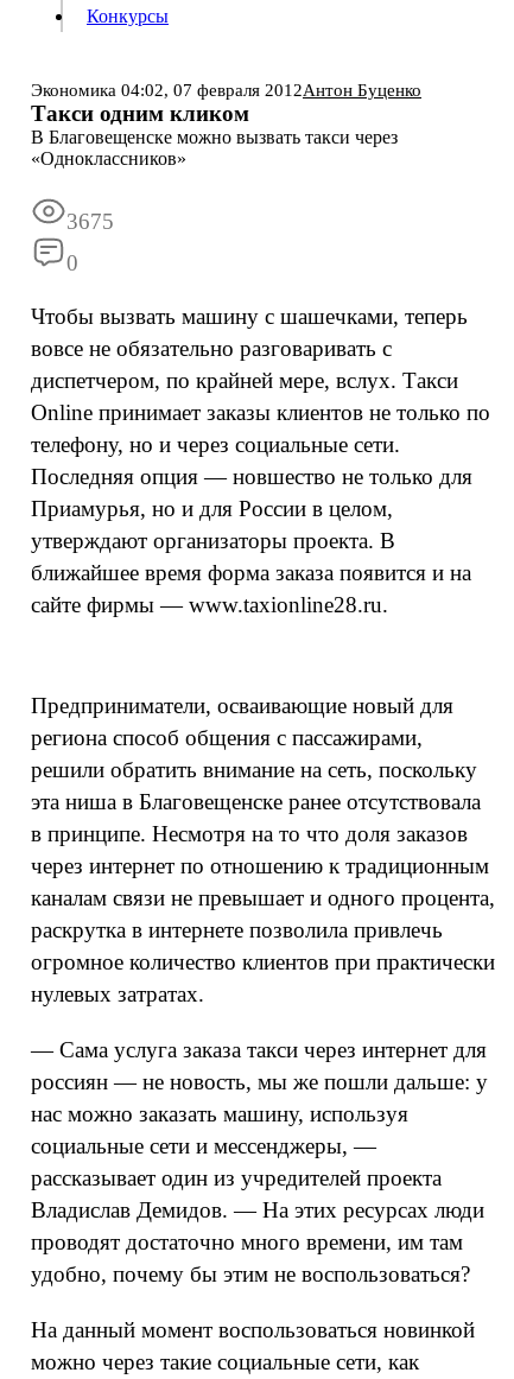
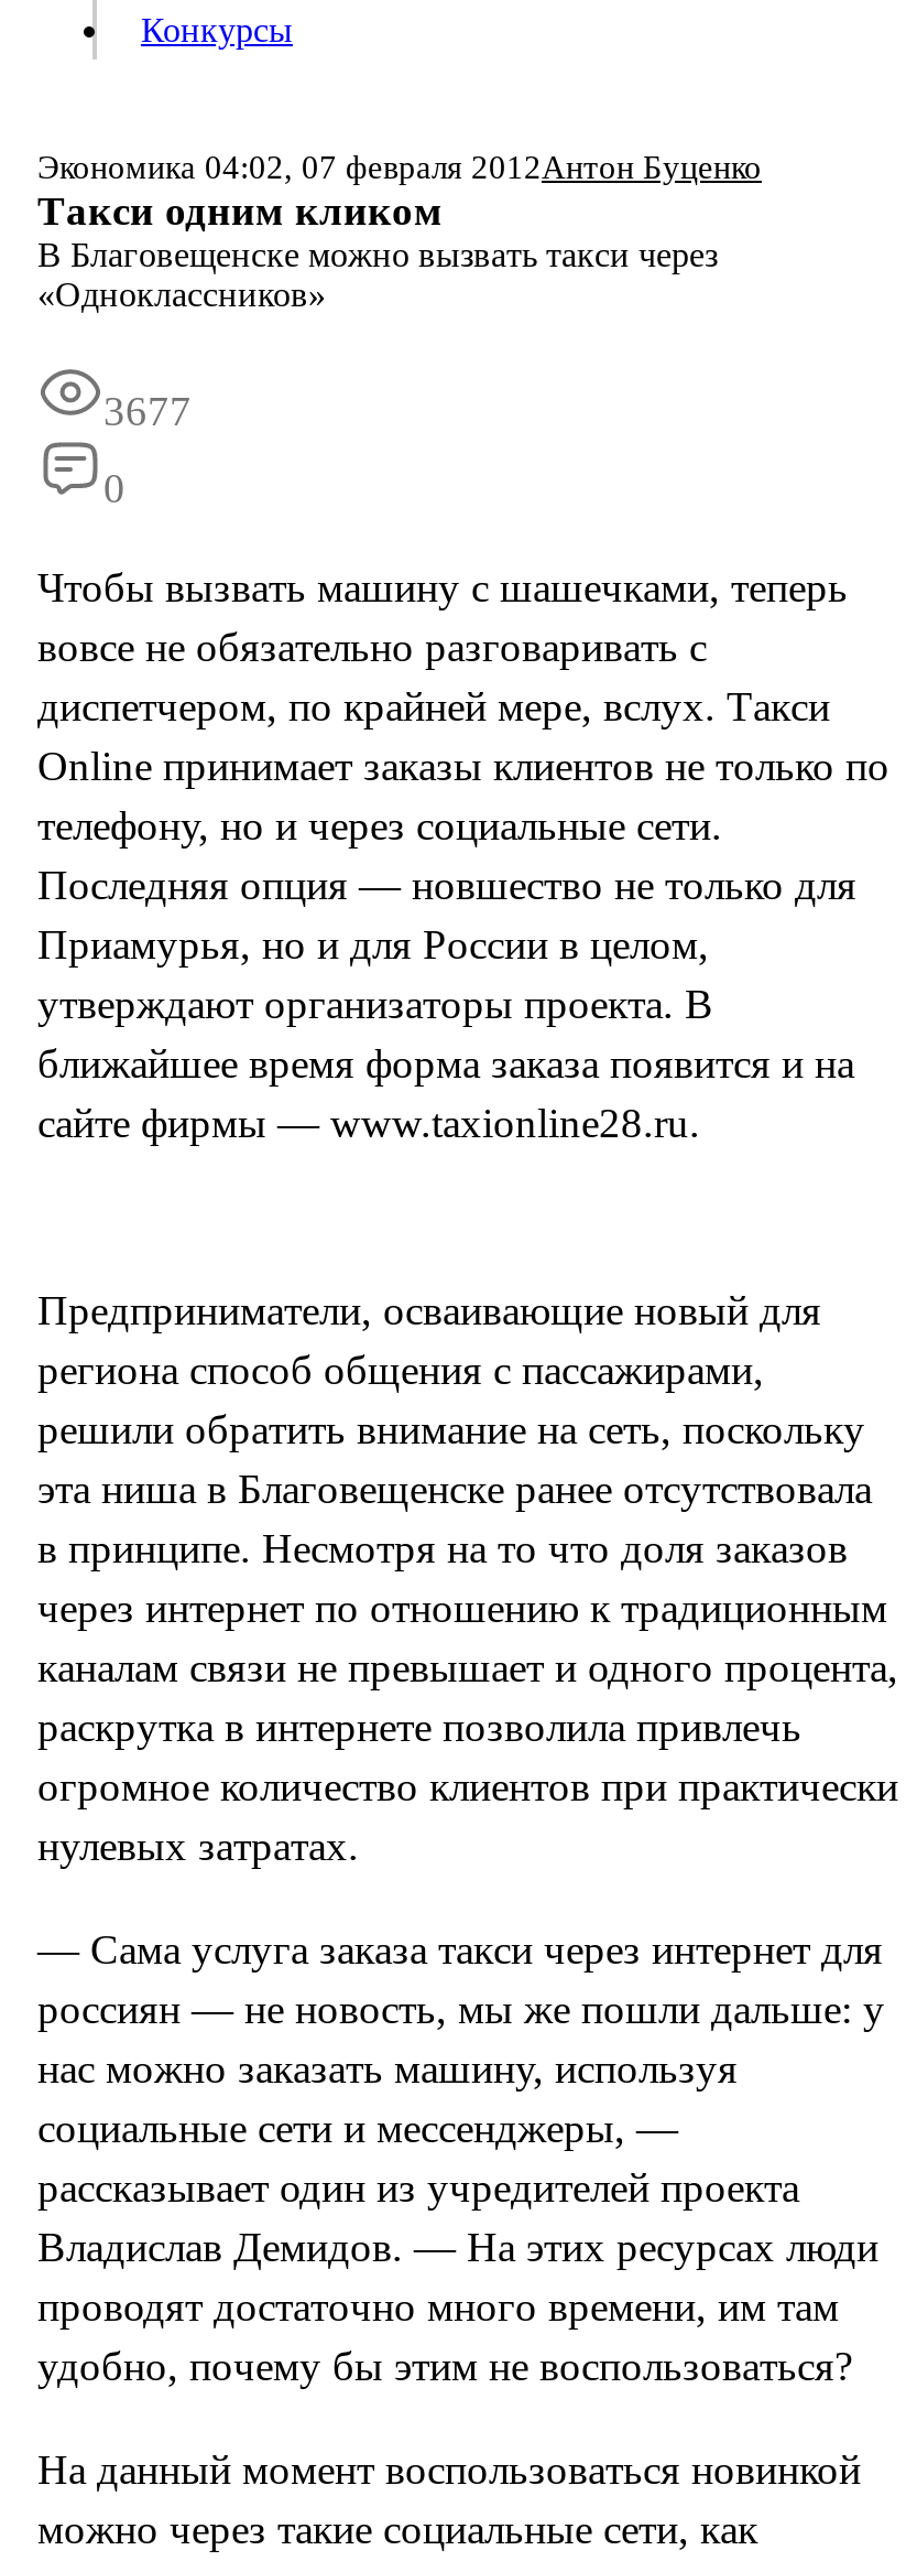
- 3675
+ 3677
